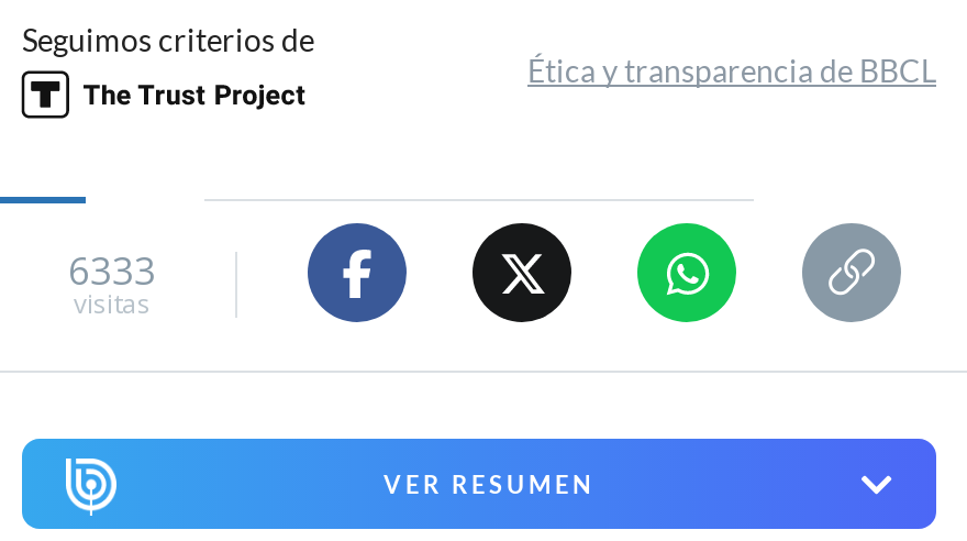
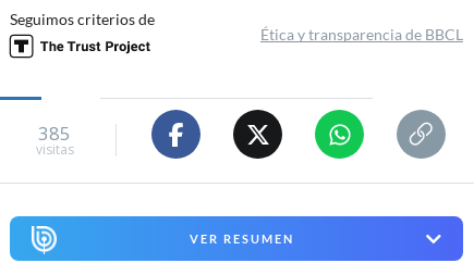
- 6333
+ 385
